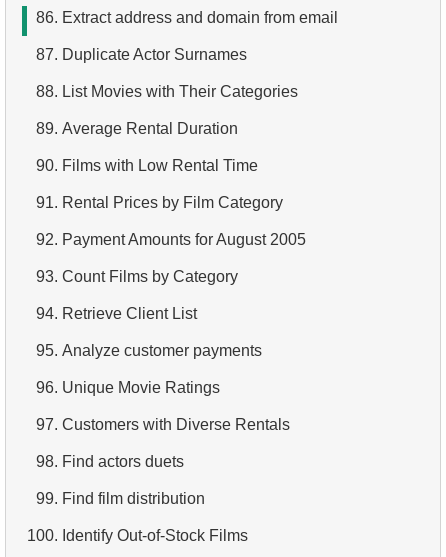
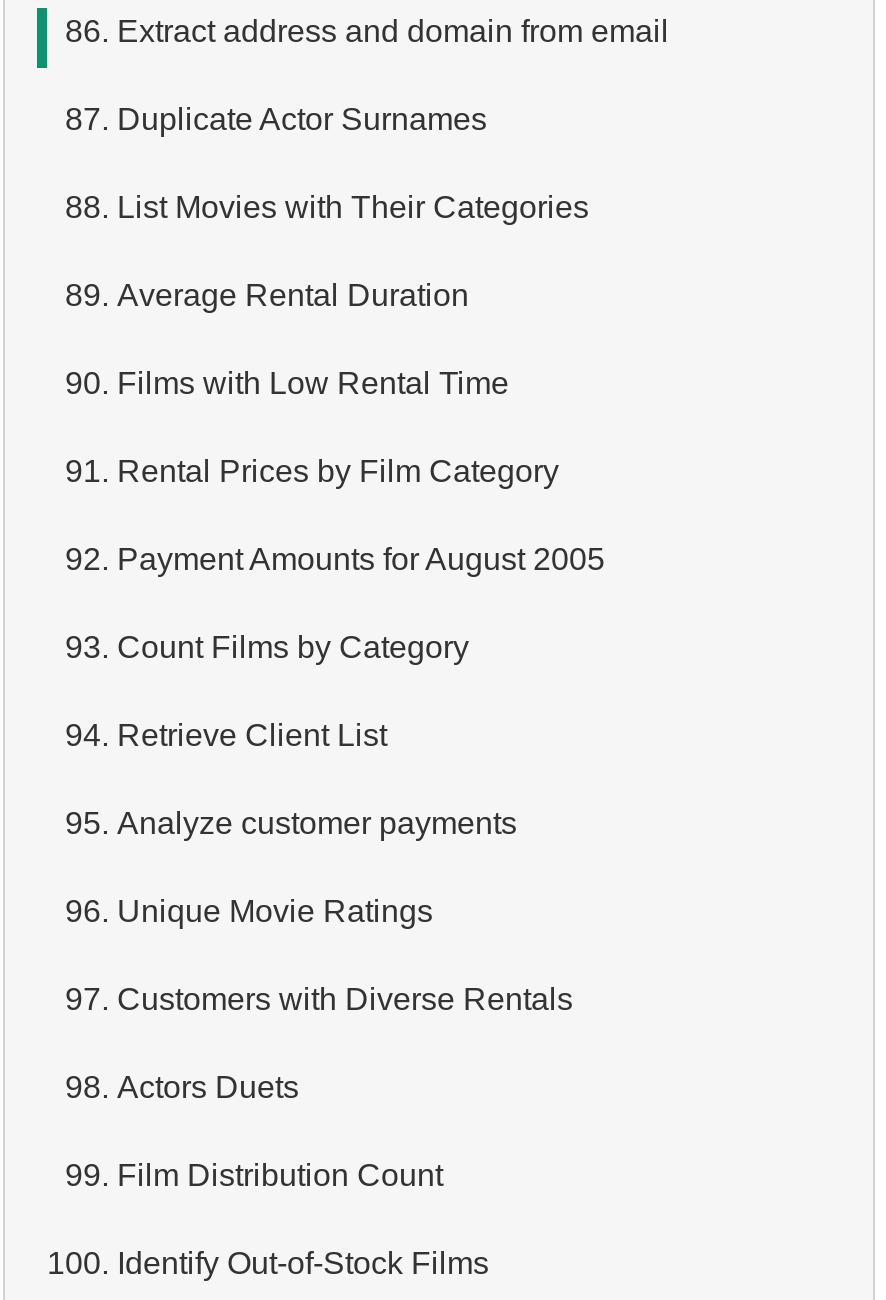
- 98. Find actors duets
+ 98. Actors Duets

- 99. Find film distribution
+ 99. Film Distribution Count
